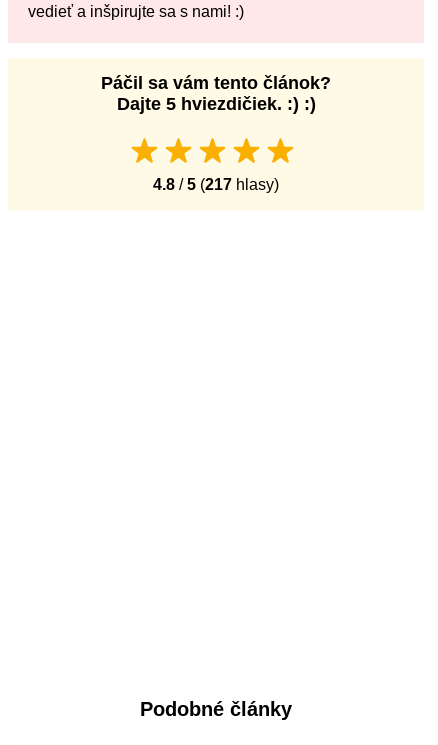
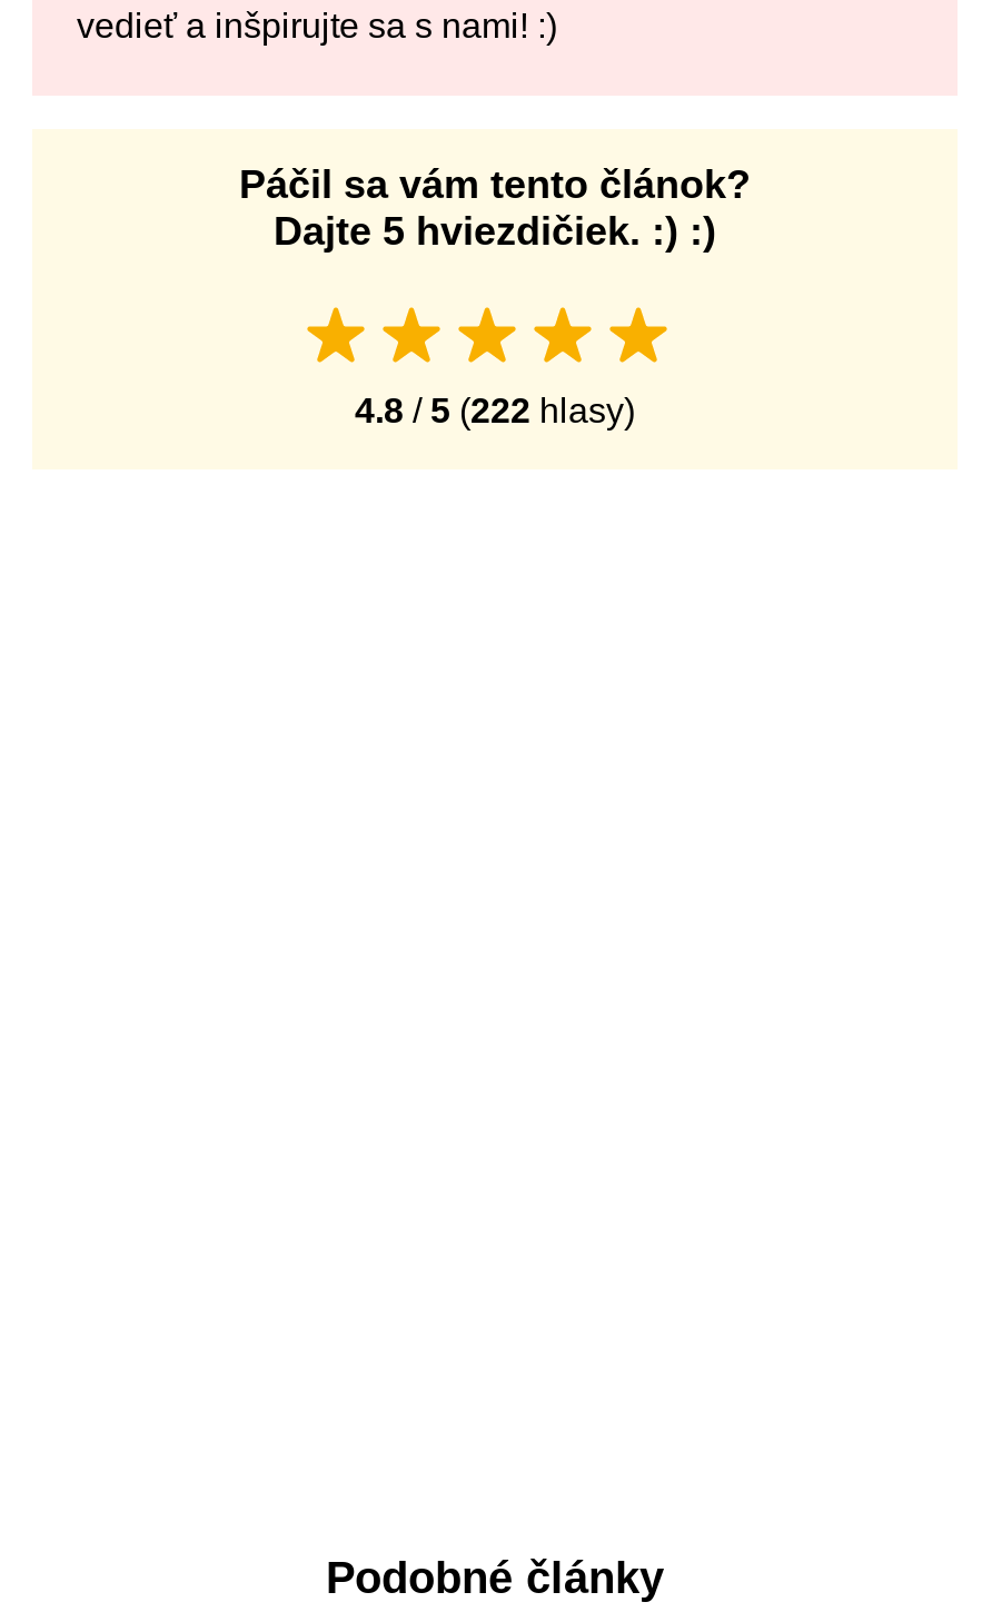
- 4.8 / 5 (217 hlasy)
+ 4.8 / 5 (222 hlasy)
